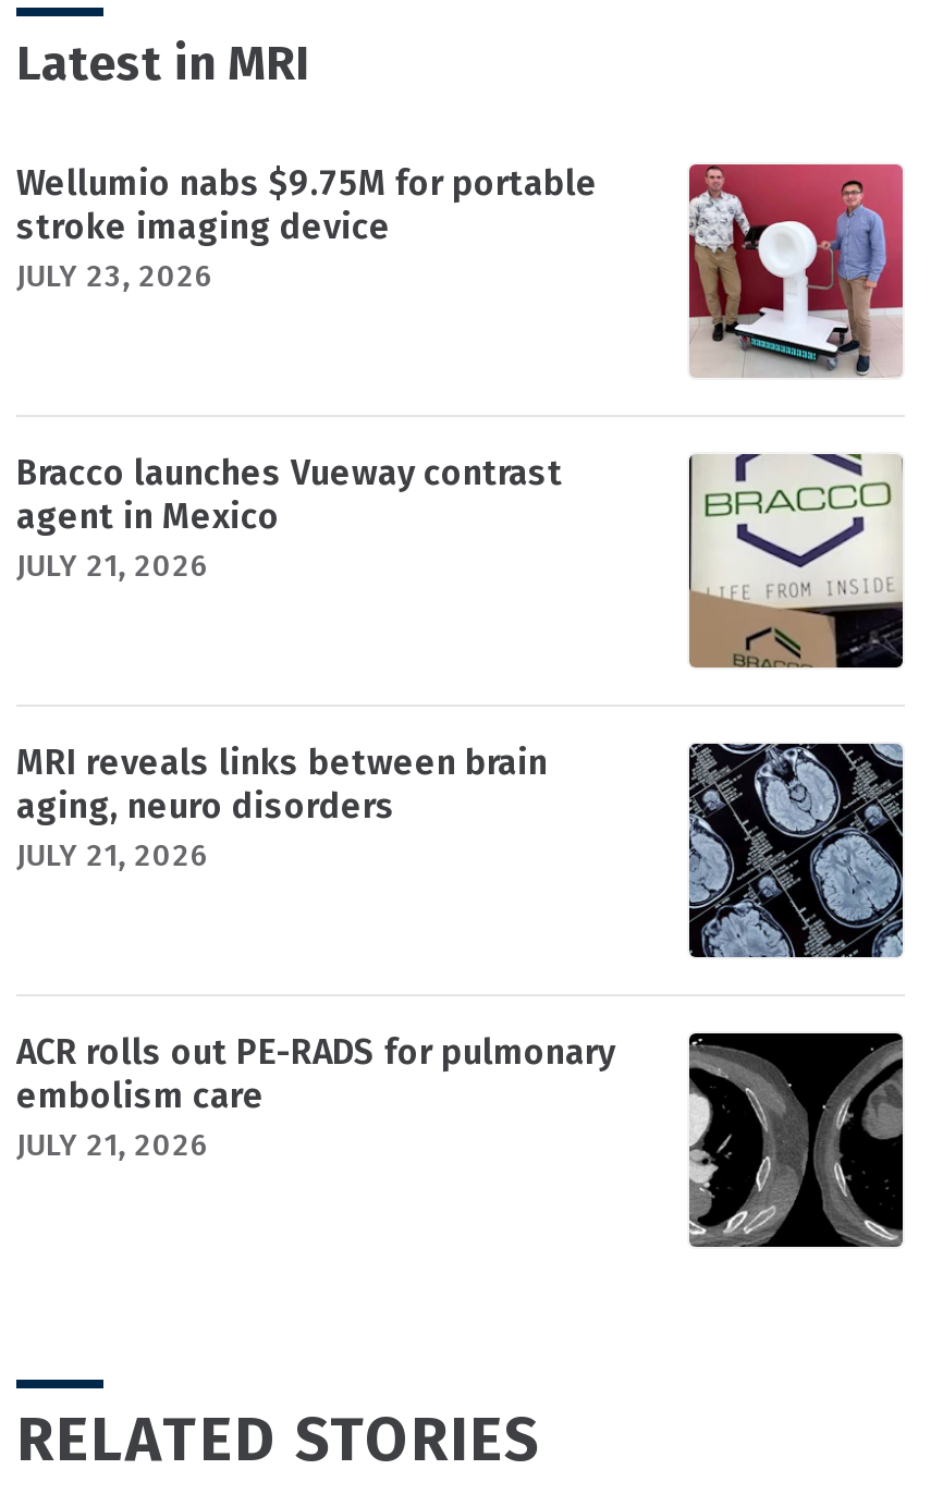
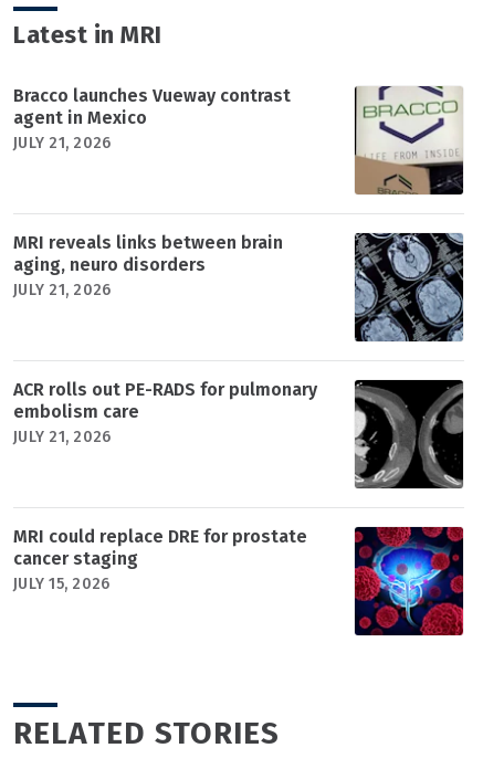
- Wellumio nabs $9.75M for portable
- stroke imaging device
- JULY 23, 2026

- [image]

moved up: [image] | Bracco launches Vueway contrast | agent in Mexico | ... | embolism care | JULY 21, 2026

+ MRI could replace DRE for prostate
+ cancer staging
+ JULY 15, 2026

+ [image]
